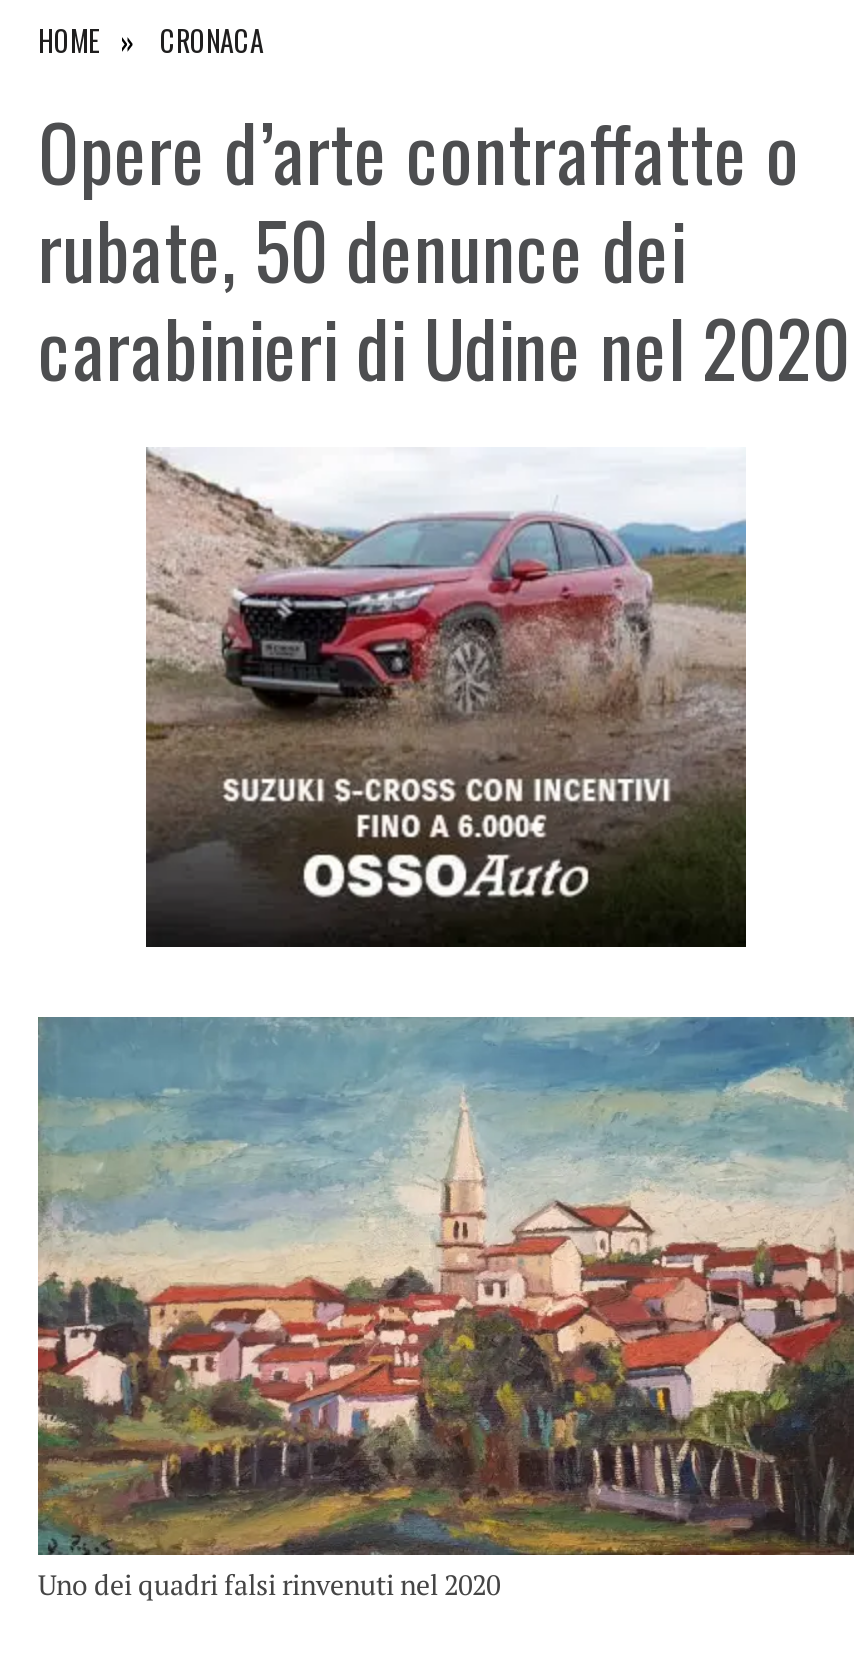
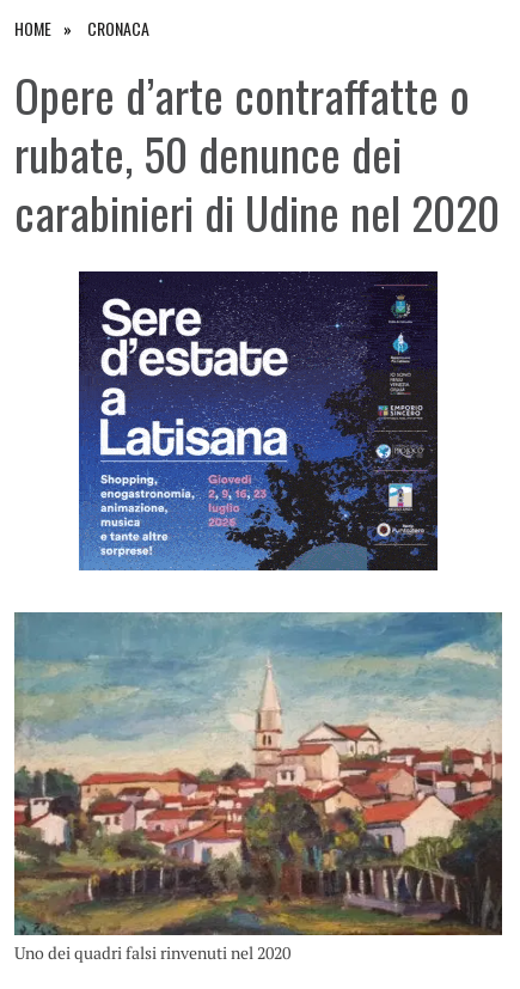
- [image]
+ [image]
